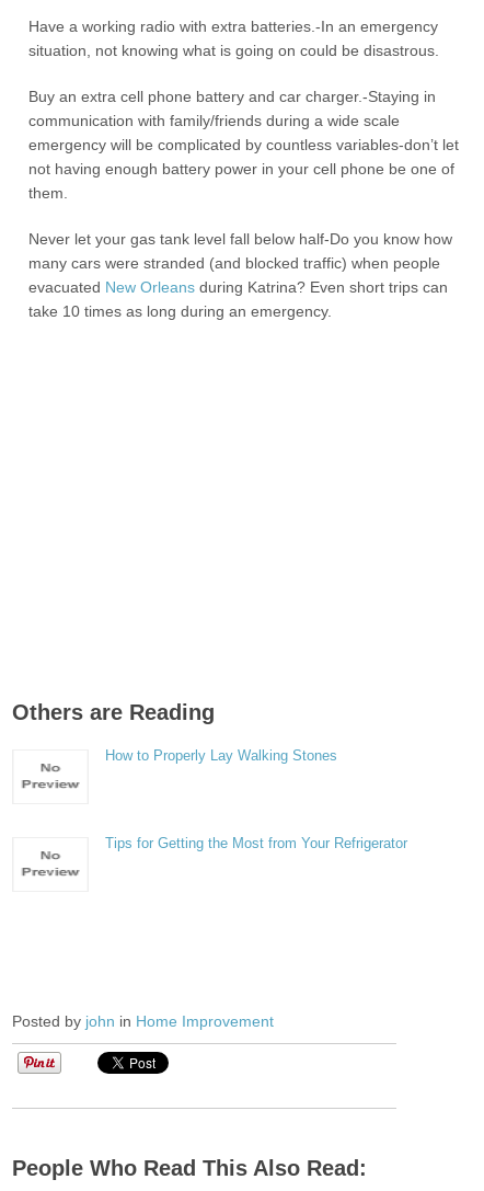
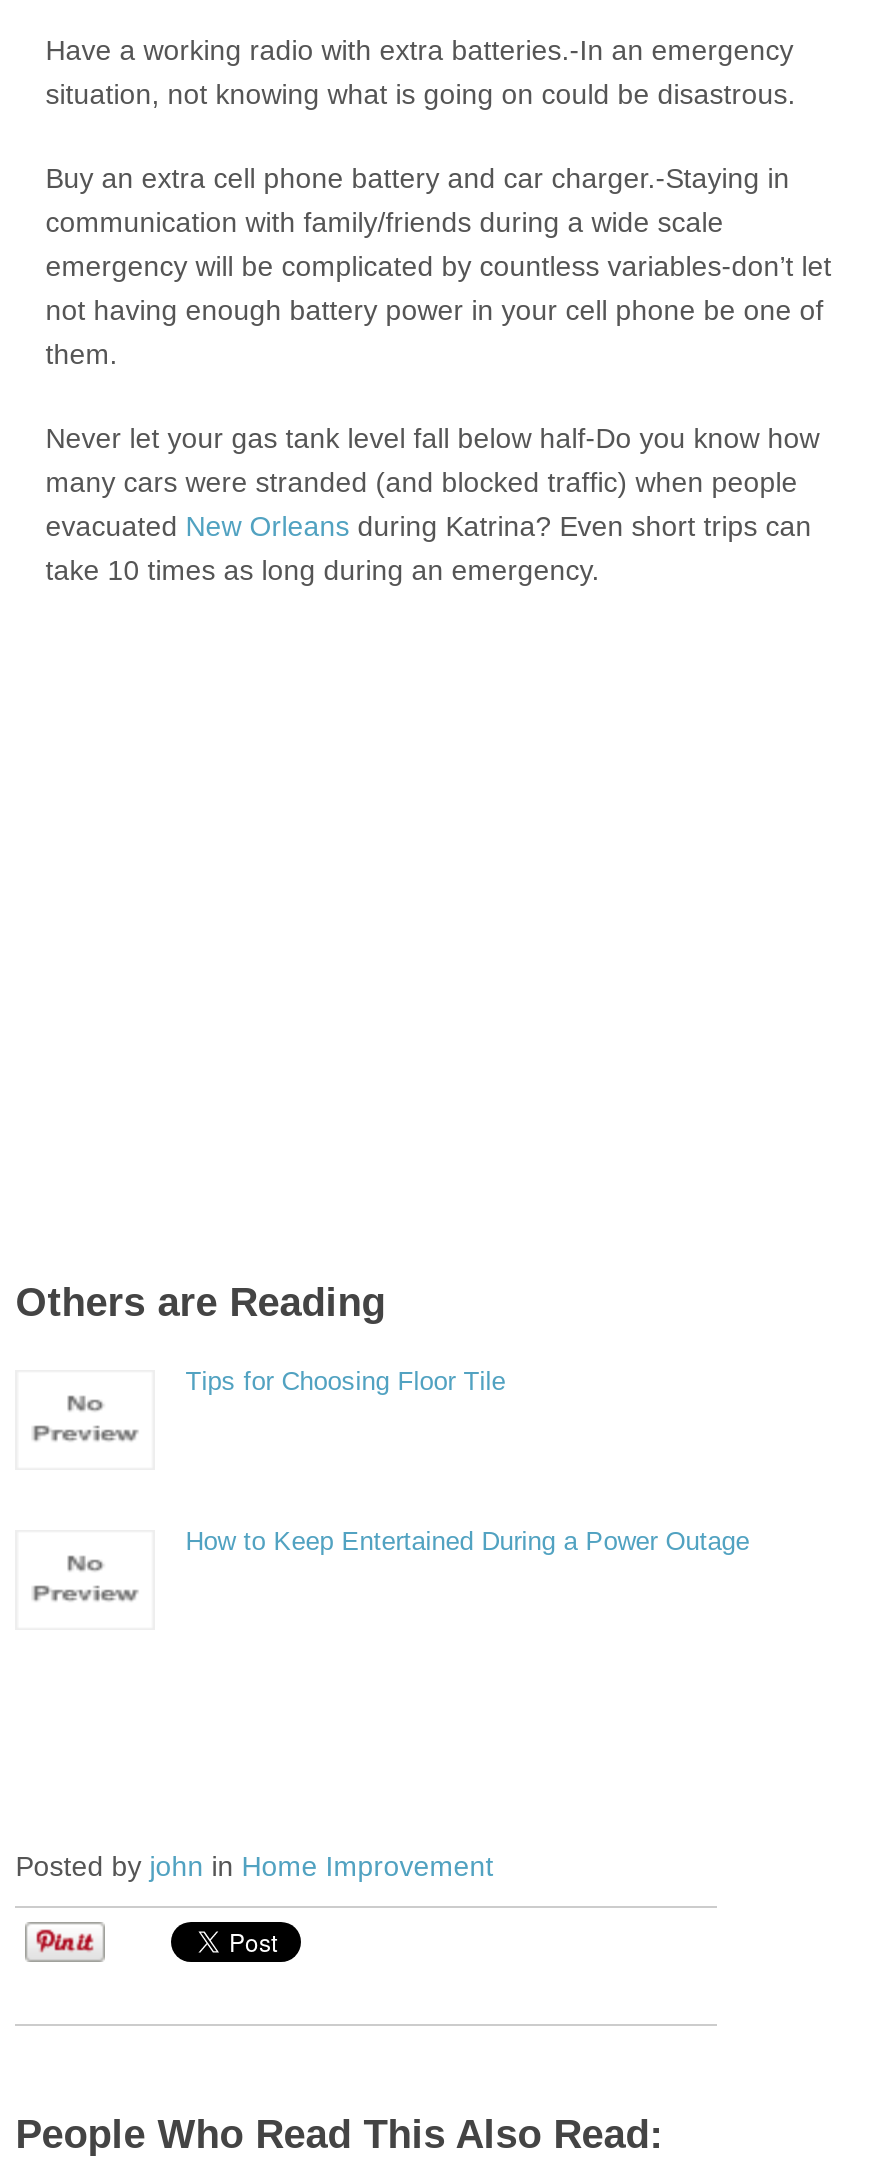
- How to Properly Lay Walking Stones
+ Tips for Choosing Floor Tile

- Tips for Getting the Most from Your Refrigerator
+ How to Keep Entertained During a Power Outage
